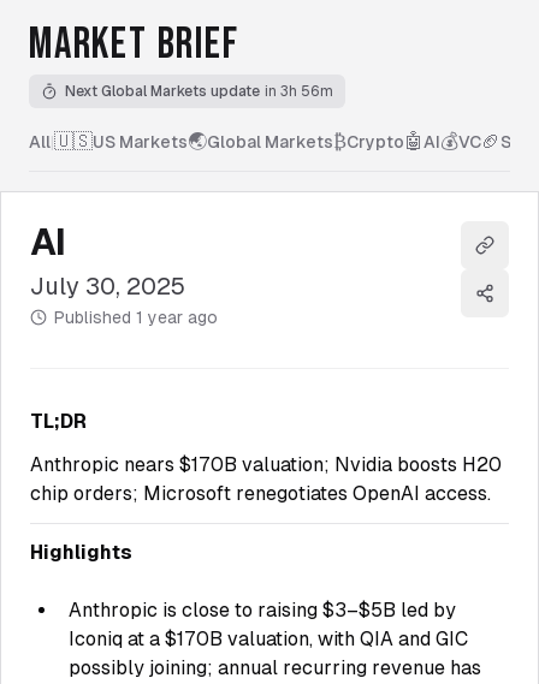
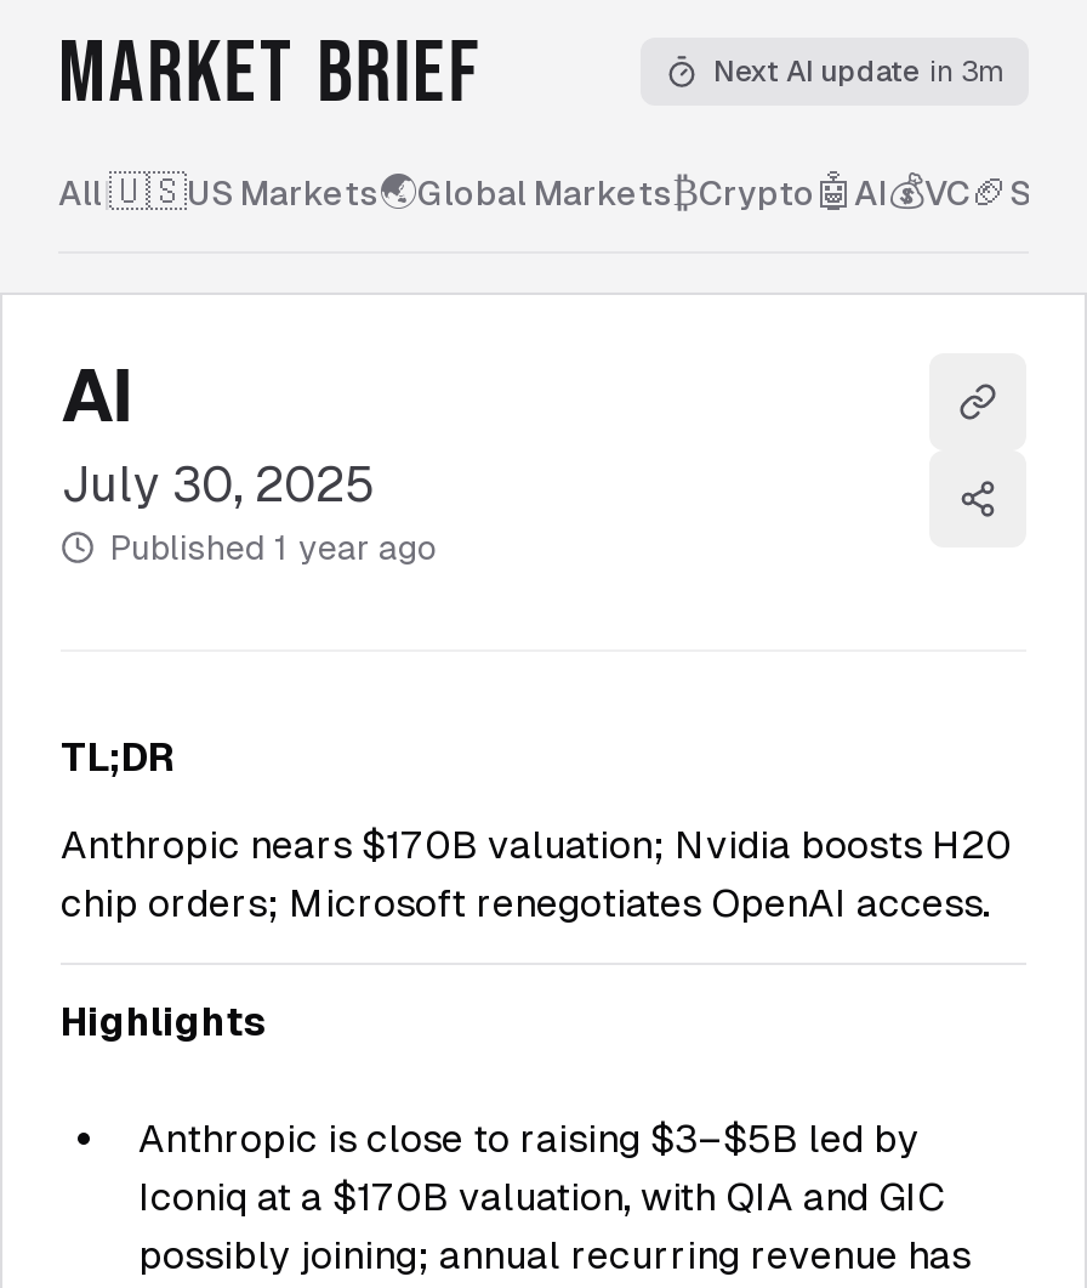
- Next Global Markets update in 3h 56m
+ Next AI update in 3m
